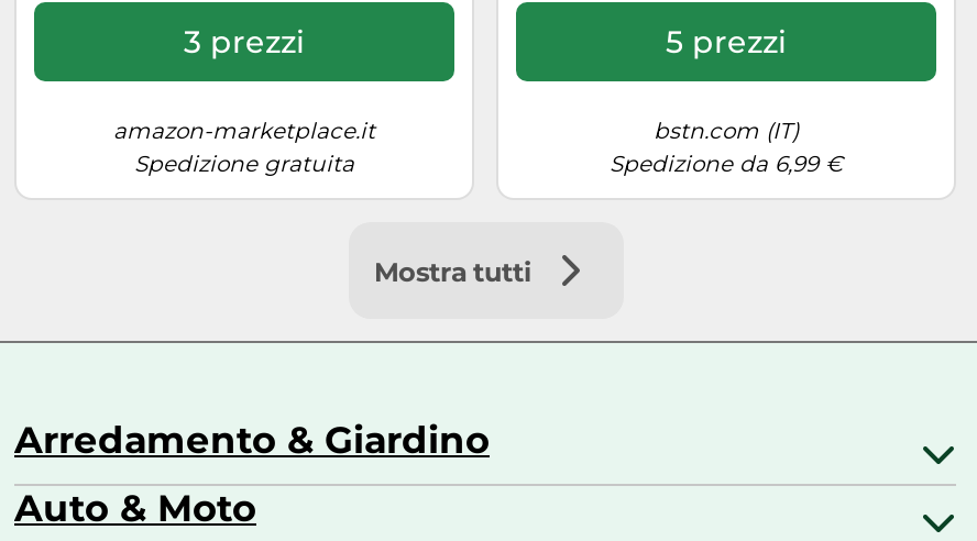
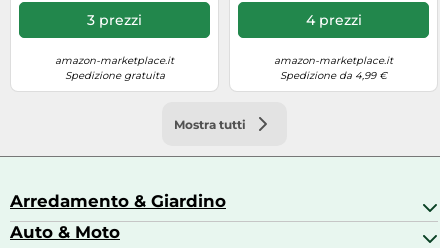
- 5 prezzi
+ 4 prezzi

- bstn.com (IT)
- Spedizione da 6,99 €
+ amazon-marketplace.it
+ Spedizione da 4,99 €
